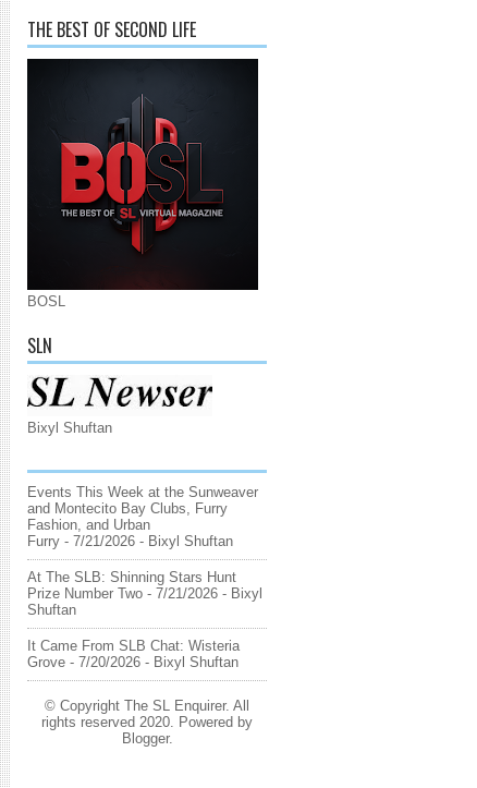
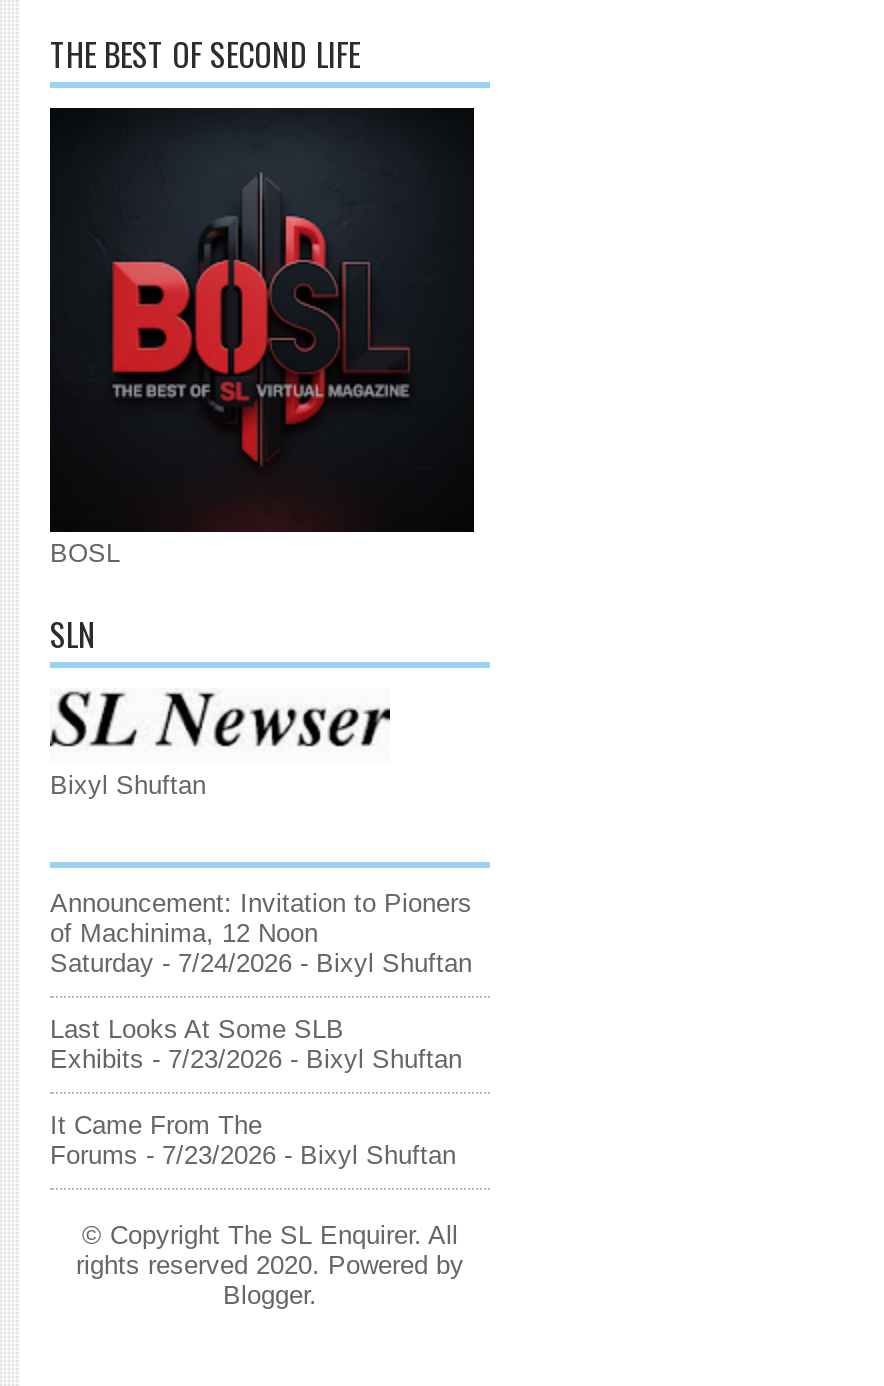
- Events This Week at the Sunweaver
- and Montecito Bay Clubs, Furry
- Fashion, and Urban
- Furry - 7/21/2026 - Bixyl Shuftan
+ Announcement: Invitation to Pioners
+ of Machinima, 12 Noon
+ Saturday - 7/24/2026 - Bixyl Shuftan

- At The SLB: Shinning Stars Hunt
- Prize Number Two - 7/21/2026 - Bixyl
- Shuftan
+ Last Looks At Some SLB
+ Exhibits - 7/23/2026 - Bixyl Shuftan

- It Came From SLB Chat: Wisteria
- Grove - 7/20/2026 - Bixyl Shuftan
+ It Came From The
+ Forums - 7/23/2026 - Bixyl Shuftan
